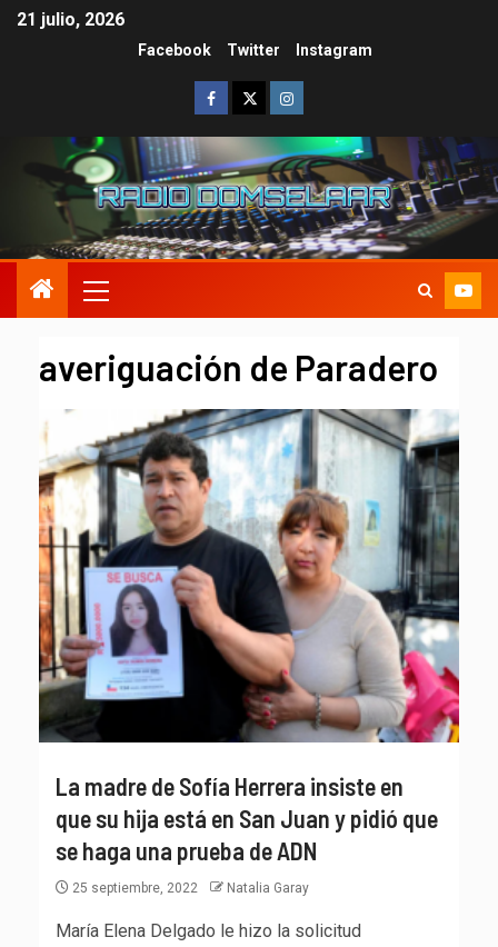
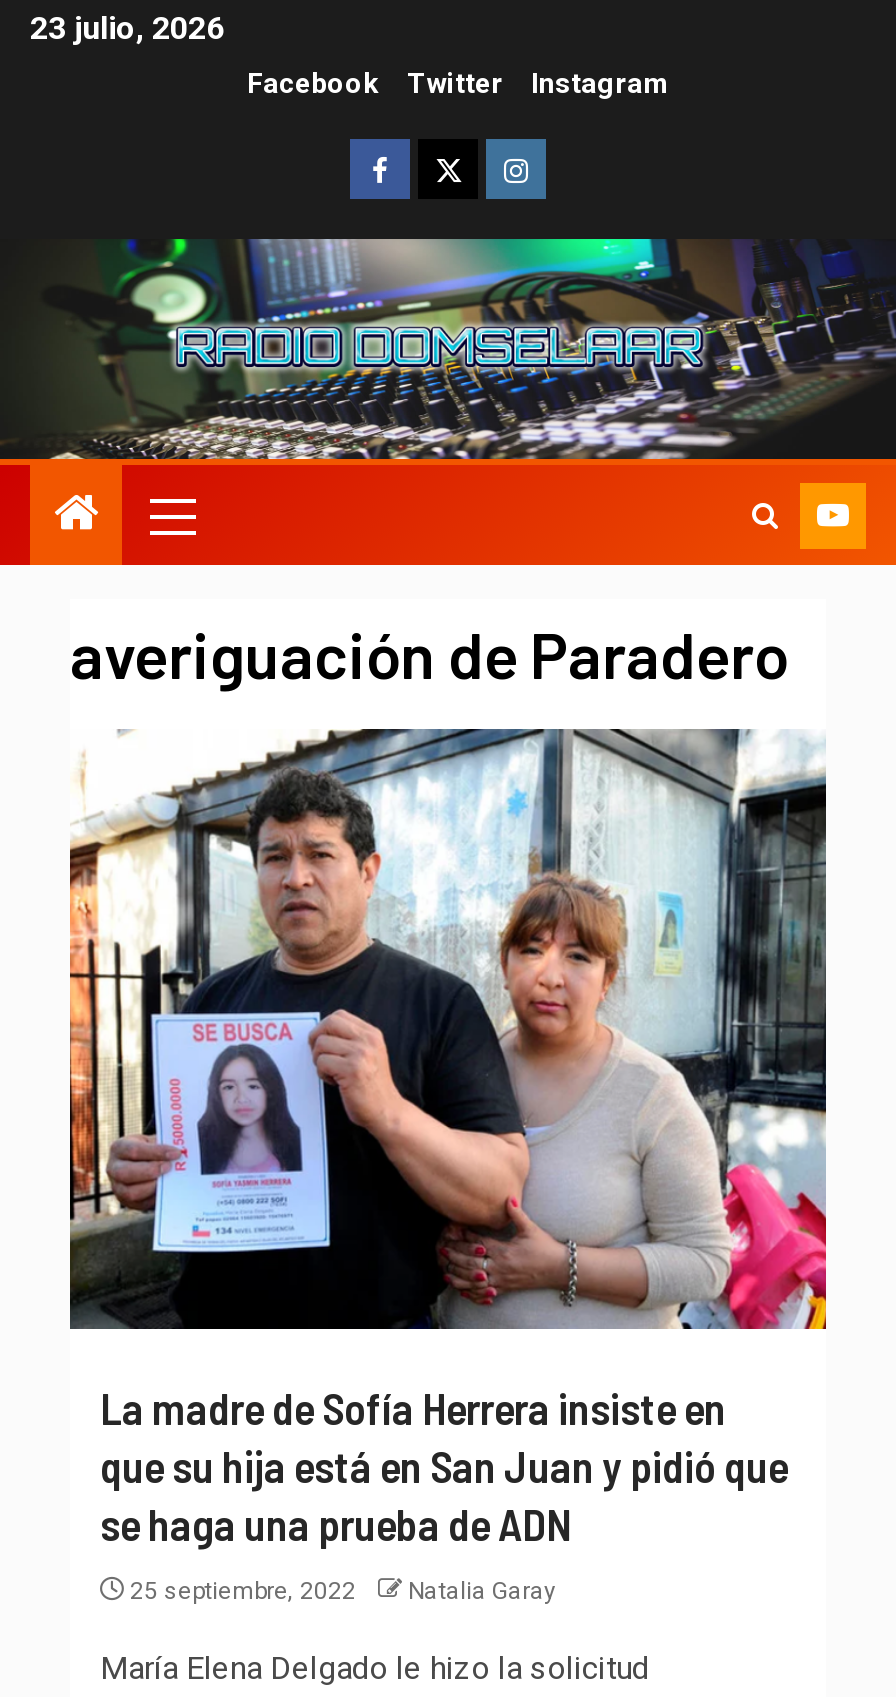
- 21 julio, 2026
+ 23 julio, 2026
